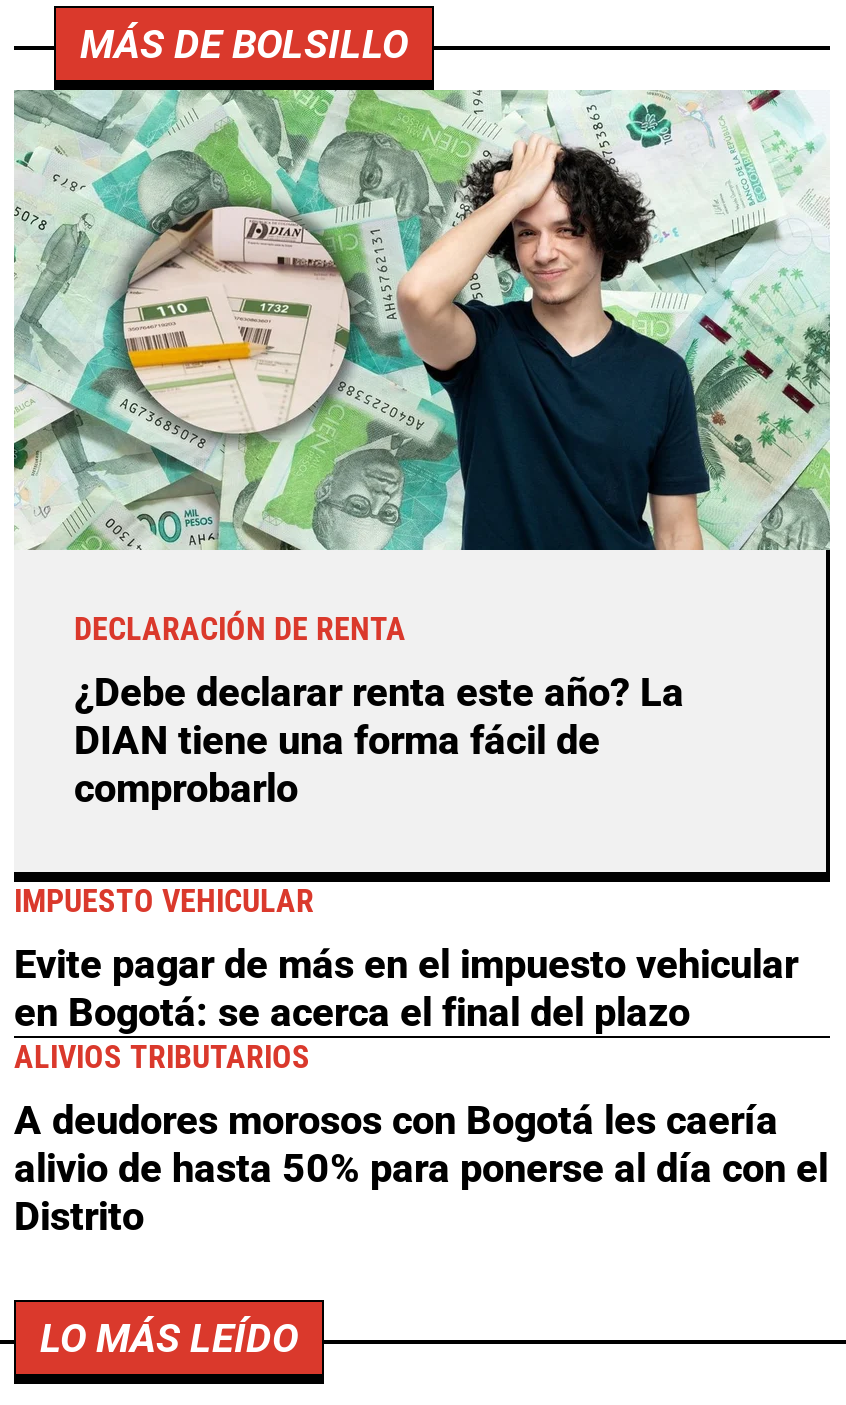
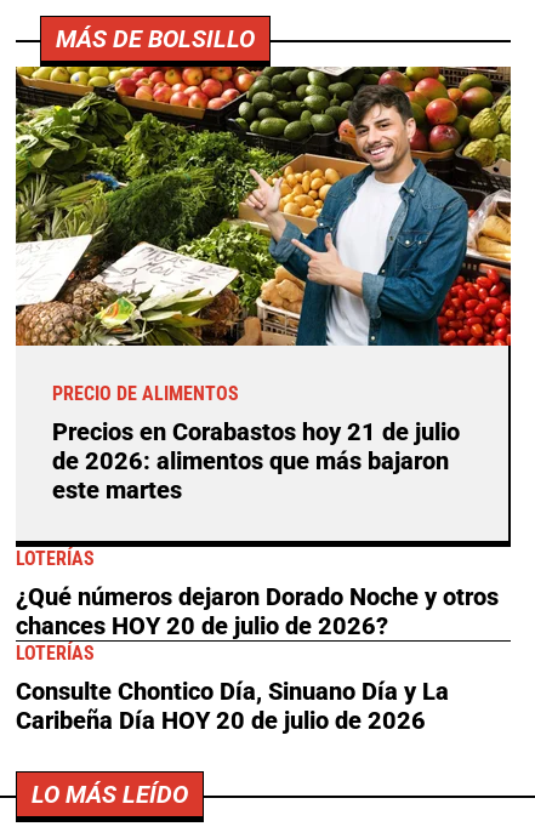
- [image]
- DECLARACIÓN DE RENTA
- ¿Debe declarar renta este año? La
- DIAN tiene una forma fácil de
- comprobarlo
+ [image]
+ PRECIO DE ALIMENTOS
+ Precios en Corabastos hoy 21 de julio
+ de 2026: alimentos que más bajaron
+ este martes

- IMPUESTO VEHICULAR
- Evite pagar de más en el impuesto vehicular
- en Bogotá: se acerca el final del plazo
- ALIVIOS TRIBUTARIOS
- A deudores morosos con Bogotá les caería
- alivio de hasta 50% para ponerse al día con el
- Distrito
+ LOTERÍAS
+ ¿Qué números dejaron Dorado Noche y otros
+ chances HOY 20 de julio de 2026?
+ LOTERÍAS
+ Consulte Chontico Día, Sinuano Día y La
+ Caribeña Día HOY 20 de julio de 2026
